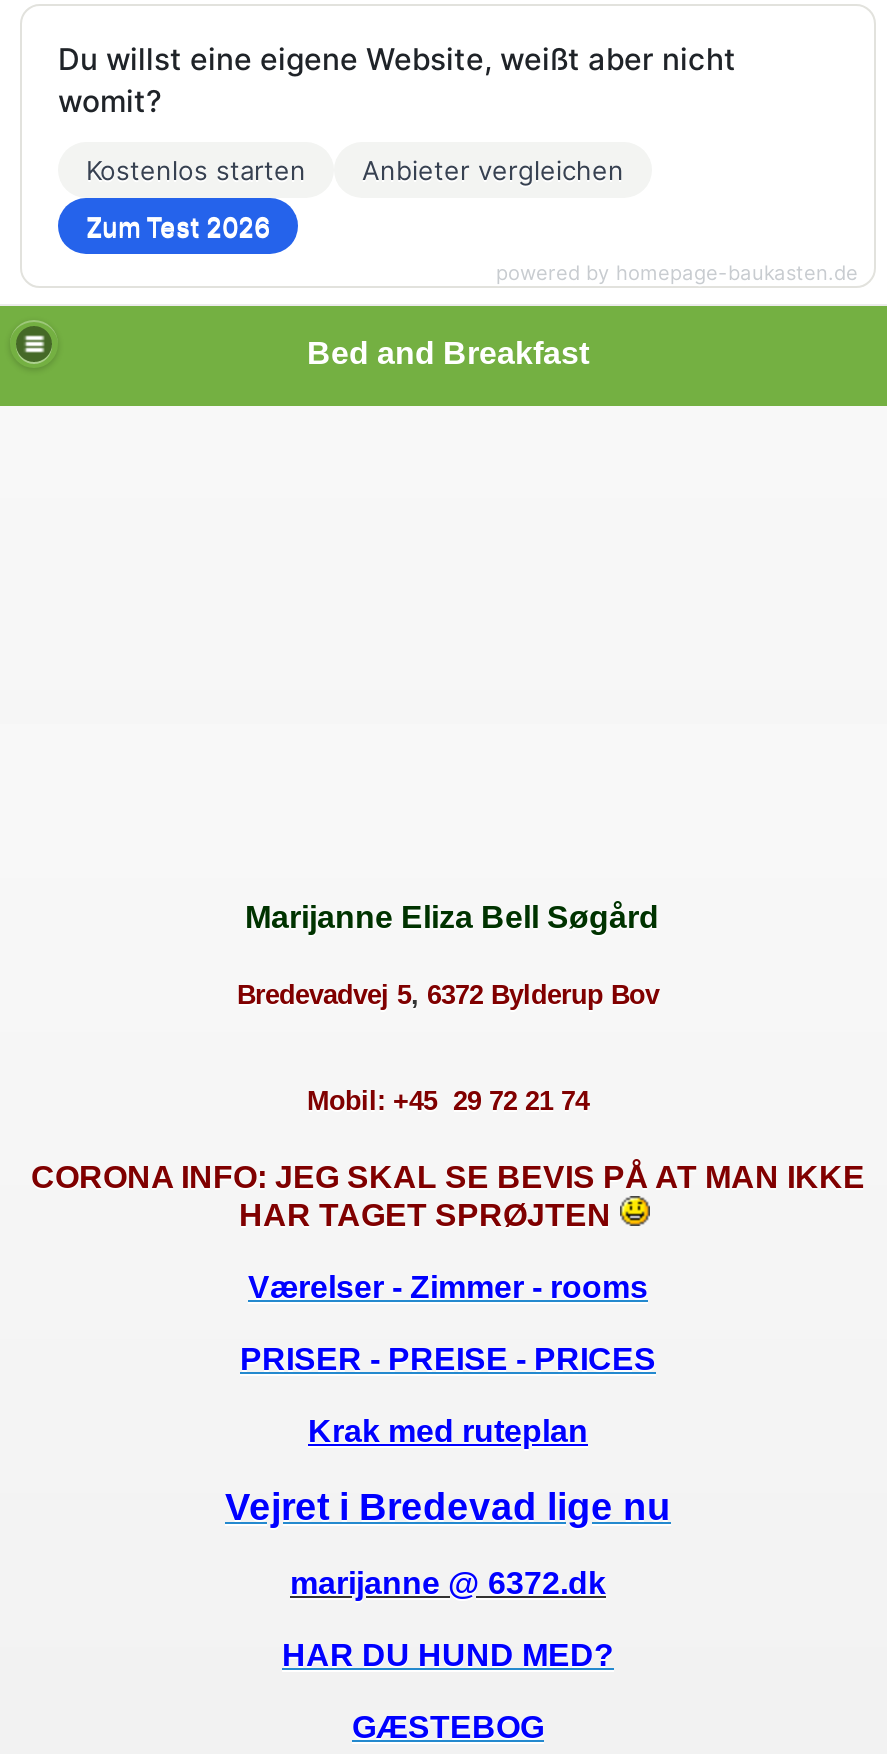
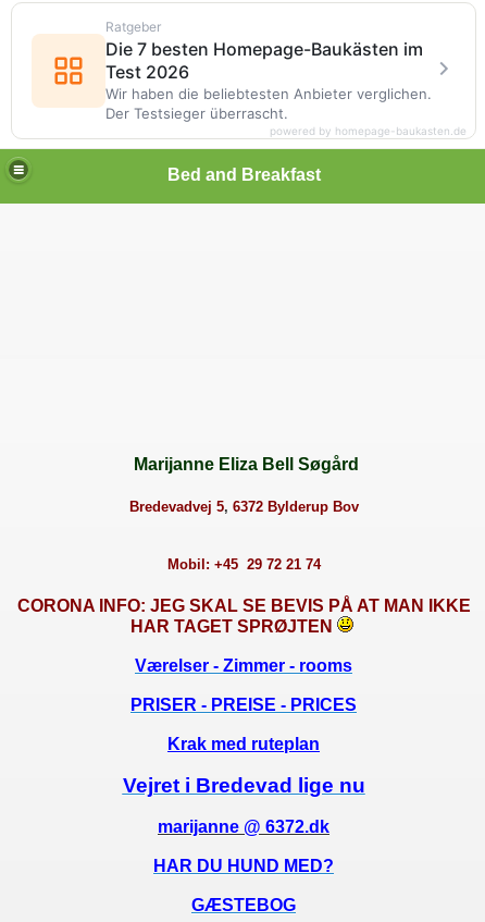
- Du willst eine eigene Website, weißt aber nicht
- womit?
- Kostenlos starten
- Anbieter vergleichen
- Zum Test 2026
+ Ratgeber
+ Die 7 besten Homepage-Baukästen im
+ Test 2026
+ Wir haben die beliebtesten Anbieter verglichen.
+ Der Testsieger überrascht.
